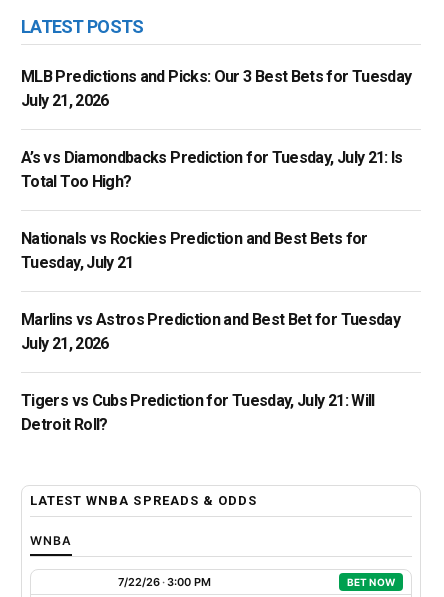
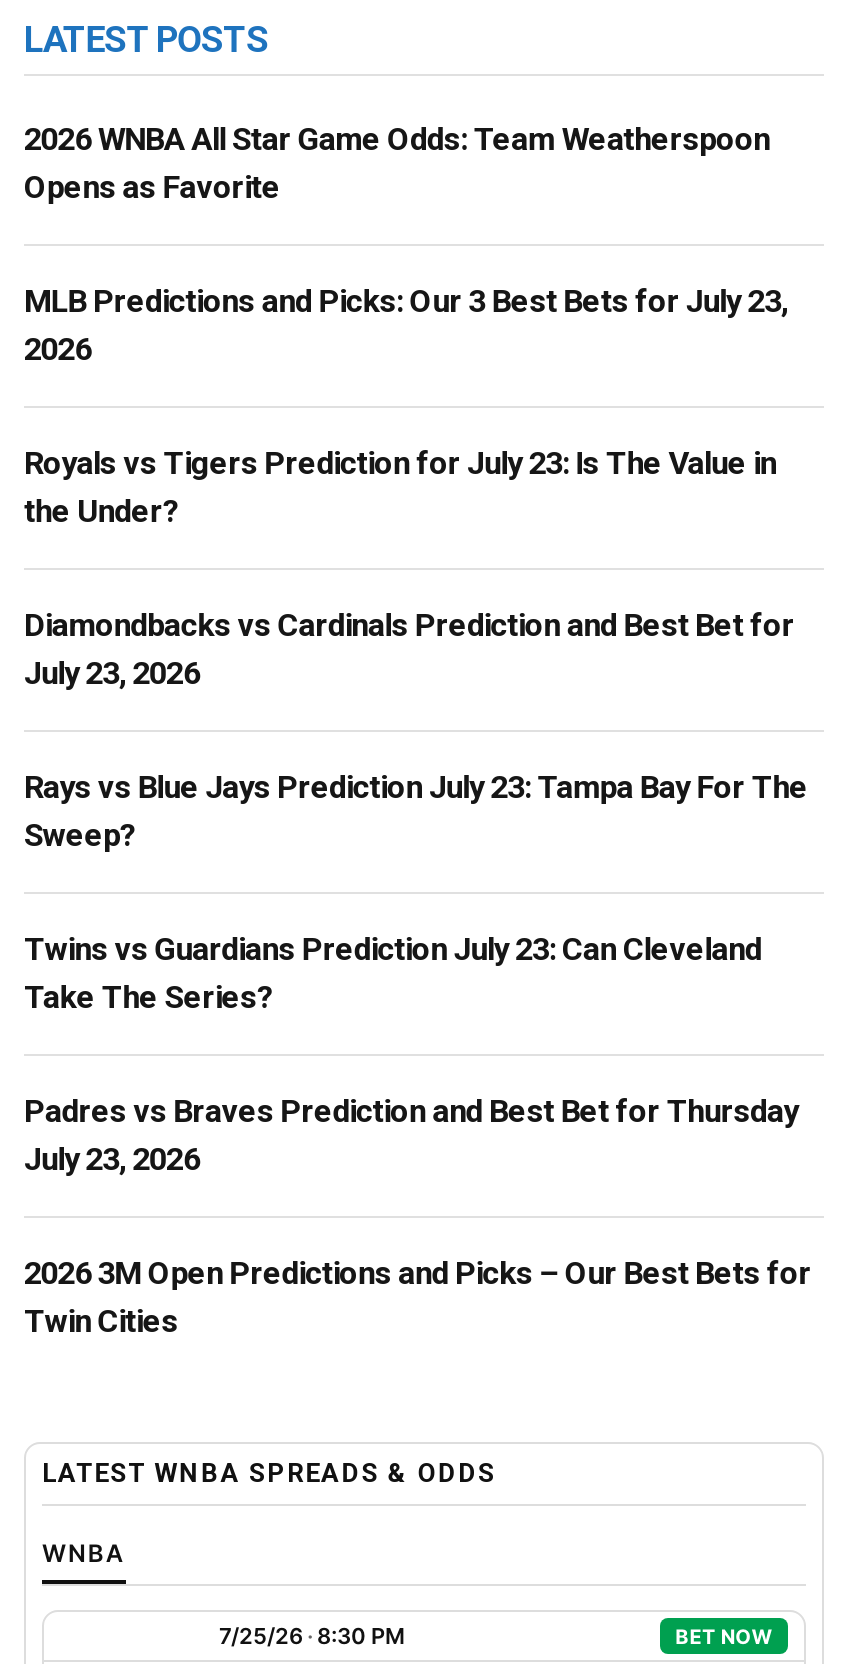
- MLB Predictions and Picks: Our 3 Best Bets for Tuesday
- July 21, 2026
- A’s vs Diamondbacks Prediction for Tuesday, July 21: Is
- Total Too High?
- Nationals vs Rockies Prediction and Best Bets for
- Tuesday, July 21
- Marlins vs Astros Prediction and Best Bet for Tuesday
- July 21, 2026
- Tigers vs Cubs Prediction for Tuesday, July 21: Will
- Detroit Roll?
+ 2026 WNBA All Star Game Odds: Team Weatherspoon
+ Opens as Favorite
+ MLB Predictions and Picks: Our 3 Best Bets for July 23,
+ 2026
+ Royals vs Tigers Prediction for July 23: Is The Value in
+ the Under?
+ Diamondbacks vs Cardinals Prediction and Best Bet for
+ July 23, 2026
+ Rays vs Blue Jays Prediction July 23: Tampa Bay For The
+ Sweep?
+ Twins vs Guardians Prediction July 23: Can Cleveland
+ Take The Series?
+ Padres vs Braves Prediction and Best Bet for Thursday
+ July 23, 2026
+ 2026 3M Open Predictions and Picks – Our Best Bets for
+ Twin Cities

- 7/22/26 · 3:00 PM
+ 7/25/26 · 8:30 PM
